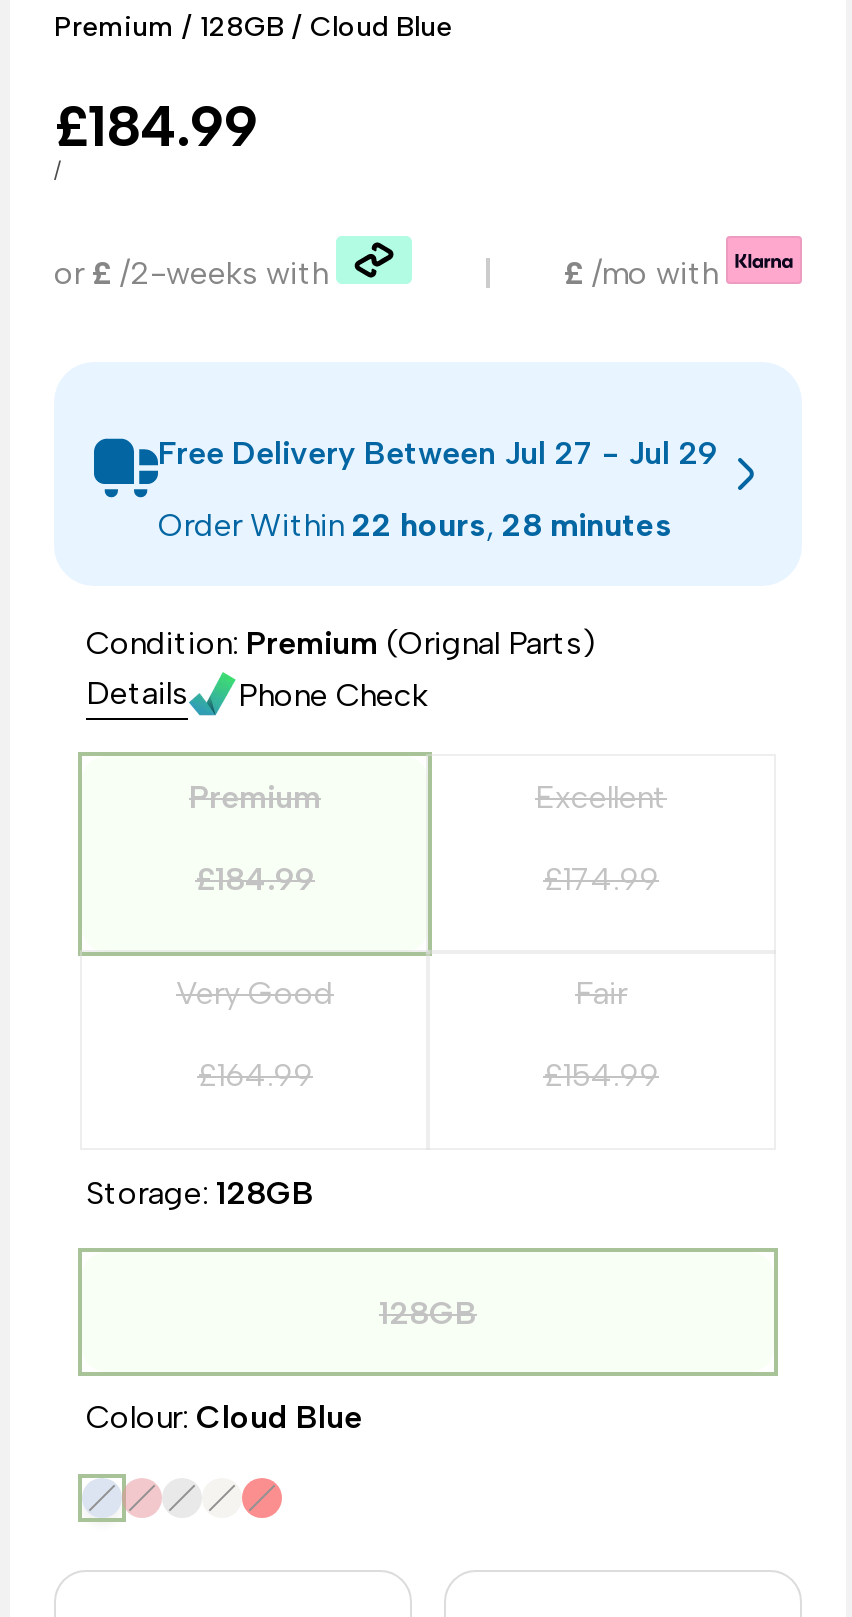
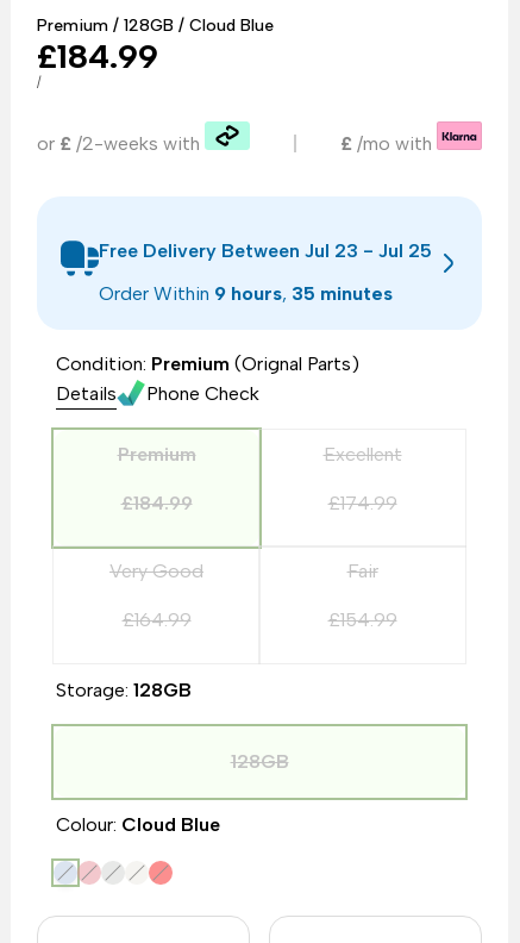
- Free Delivery Between Jul 27 - Jul 29
+ Free Delivery Between Jul 23 - Jul 25

- Order Within 22 hours, 28 minutes
+ Order Within 9 hours, 35 minutes
